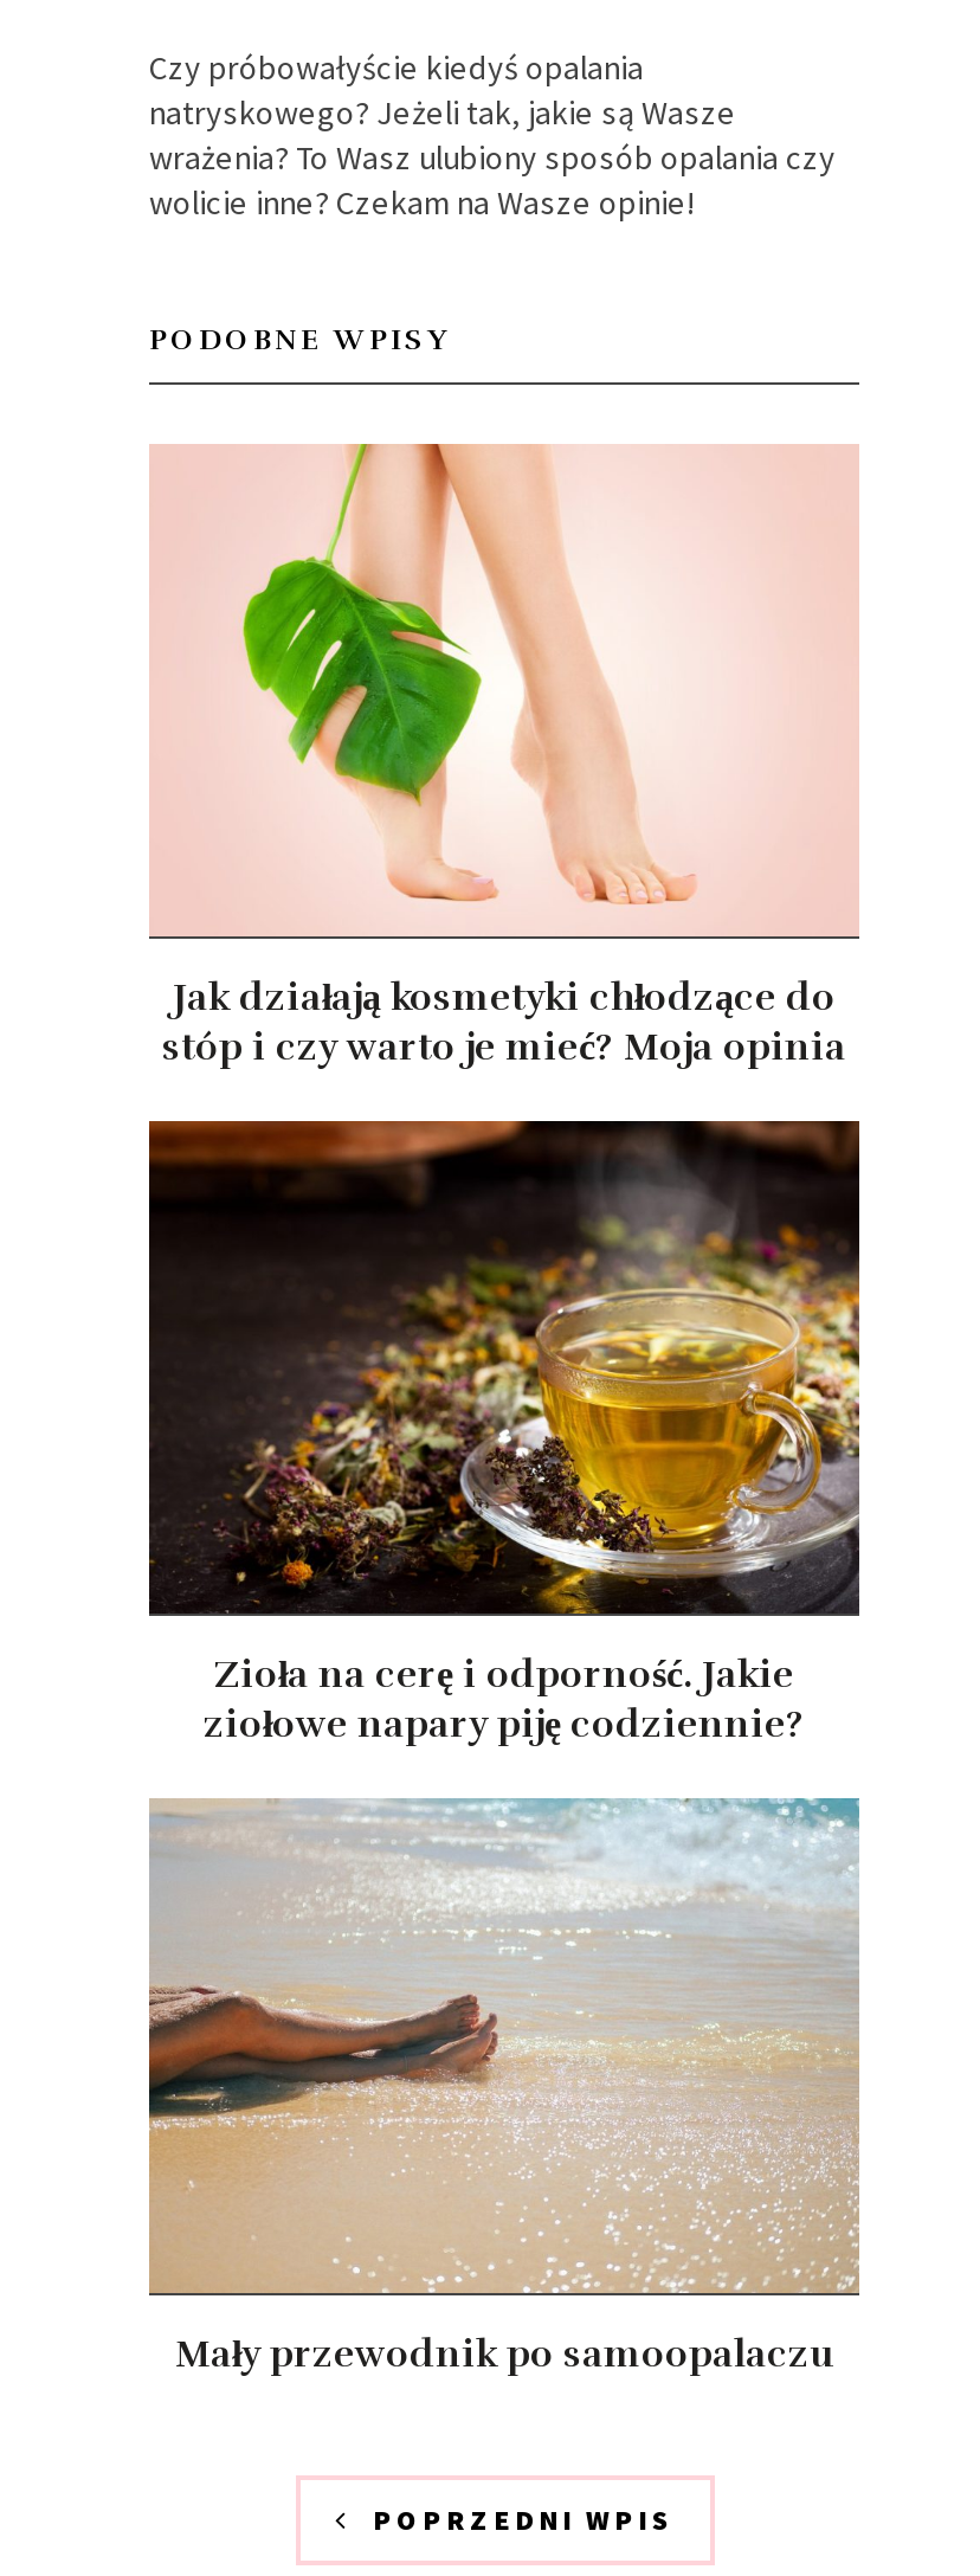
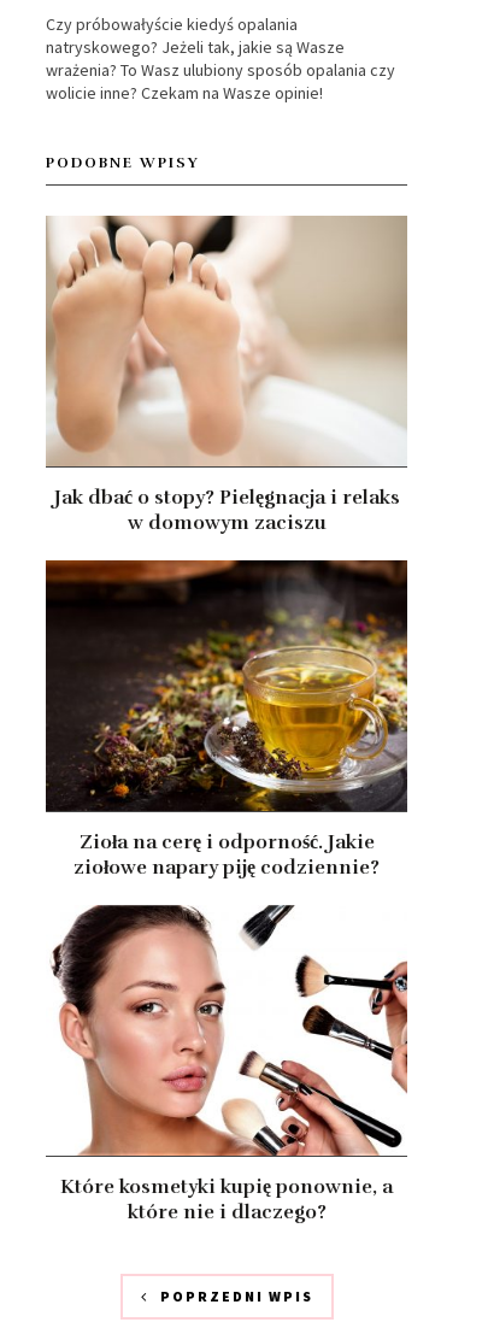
- [image]
- Jak działają kosmetyki chłodzące do
- stóp i czy warto je mieć? Moja opinia
+ [image]
+ Jak dbać o stopy? Pielęgnacja i relaks
+ w domowym zaciszu

- [image]
- Mały przewodnik po samoopalaczu
+ [image]
+ Które kosmetyki kupię ponownie, a
+ które nie i dlaczego?
